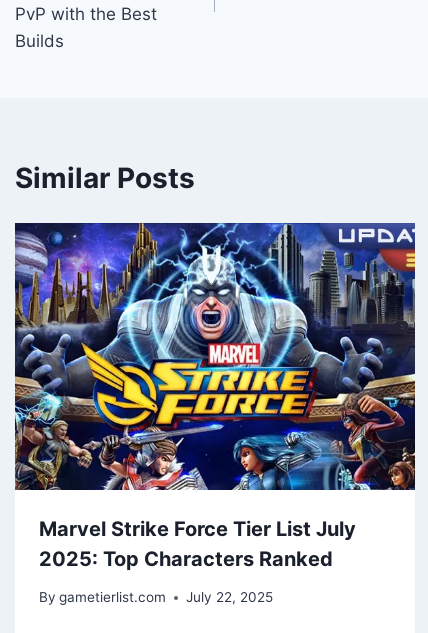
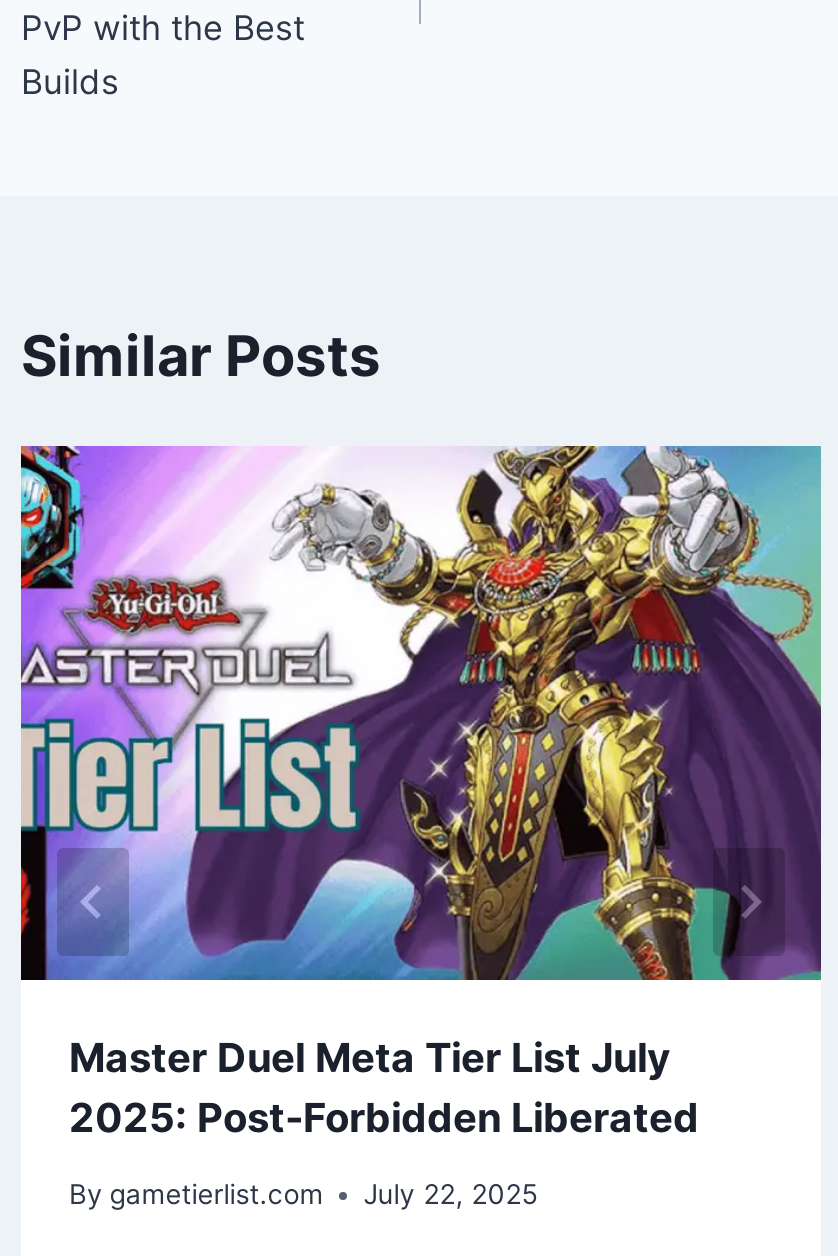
- [image]
- Marvel Strike Force Tier List July
- 2025: Top Characters Ranked
+ [image]
+ Master Duel Meta Tier List July
+ 2025: Post-Forbidden Liberated
